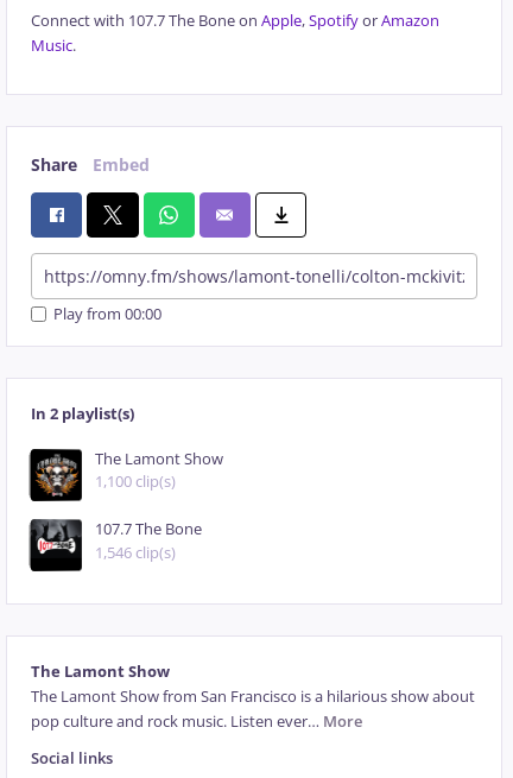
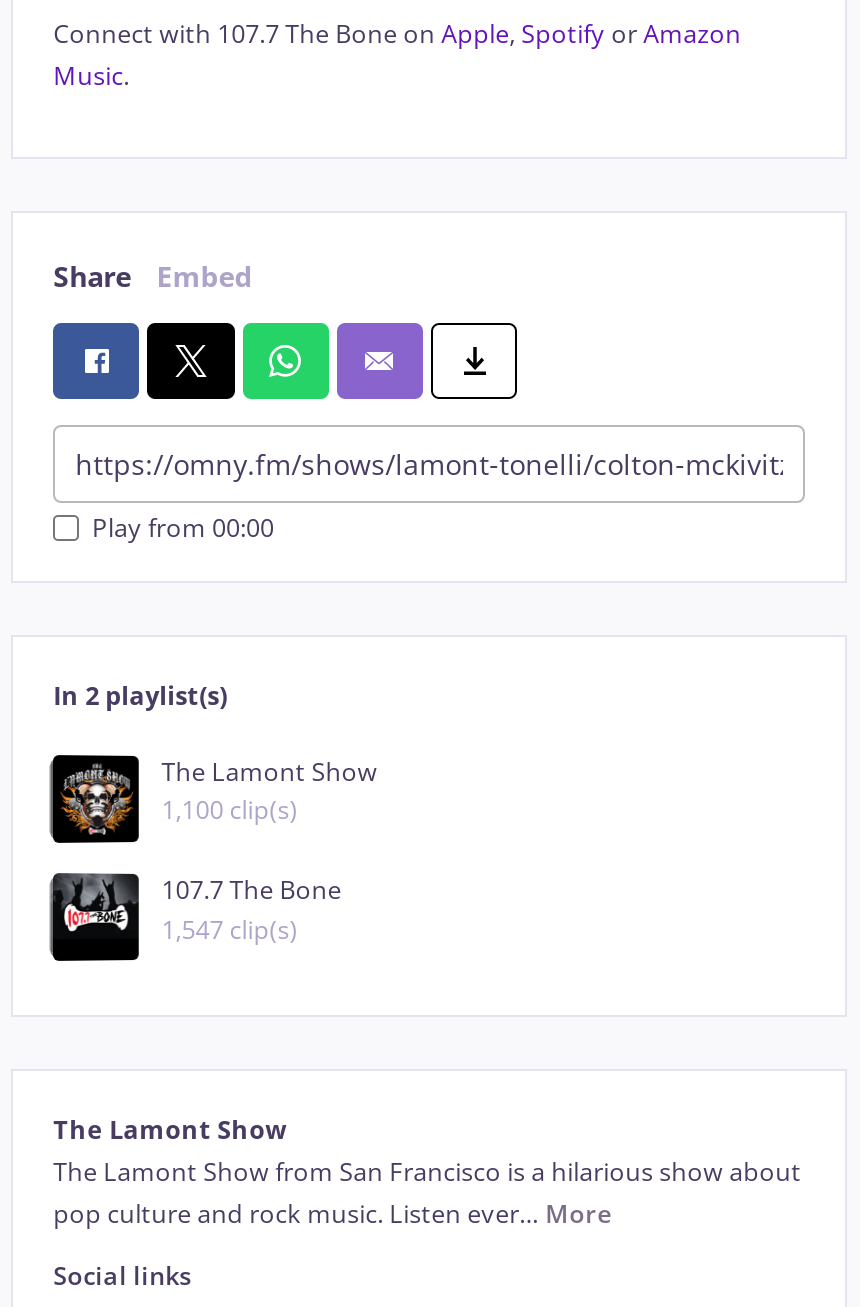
- 1,546 clip(s)
+ 1,547 clip(s)
